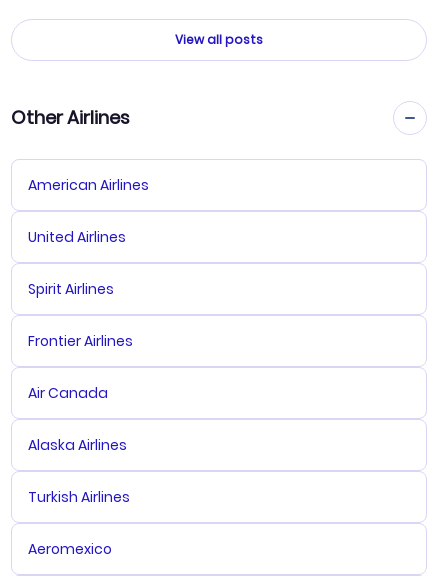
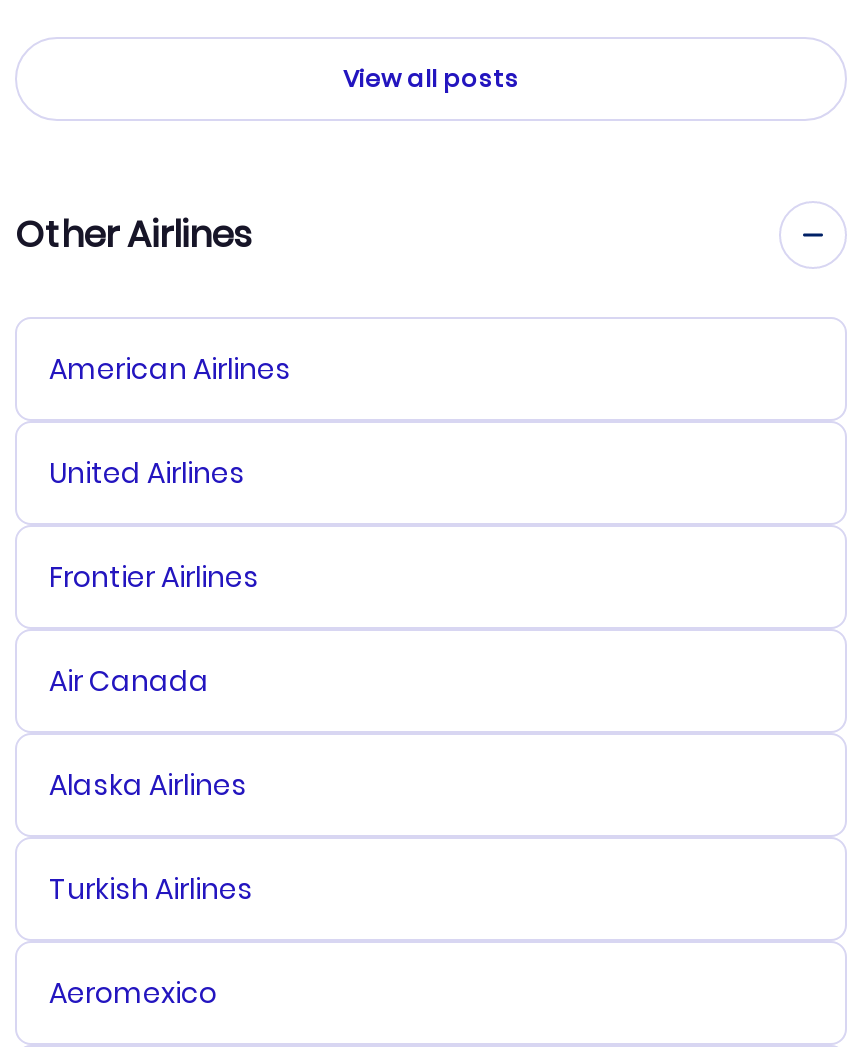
- Spirit Airlines
